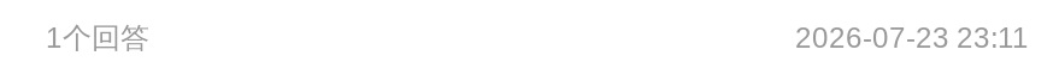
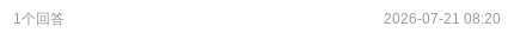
- 2026-07-23 23:11
+ 2026-07-21 08:20
